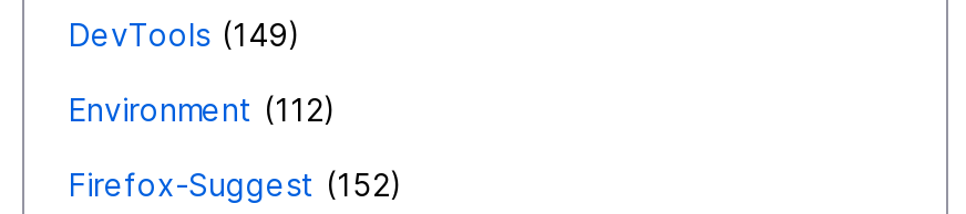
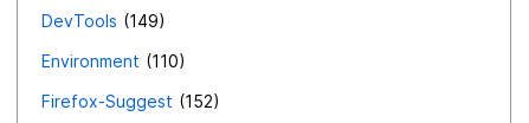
- Environment 112
+ Environment 110
